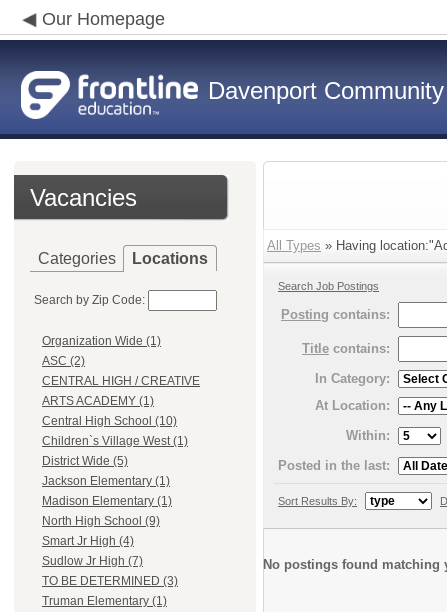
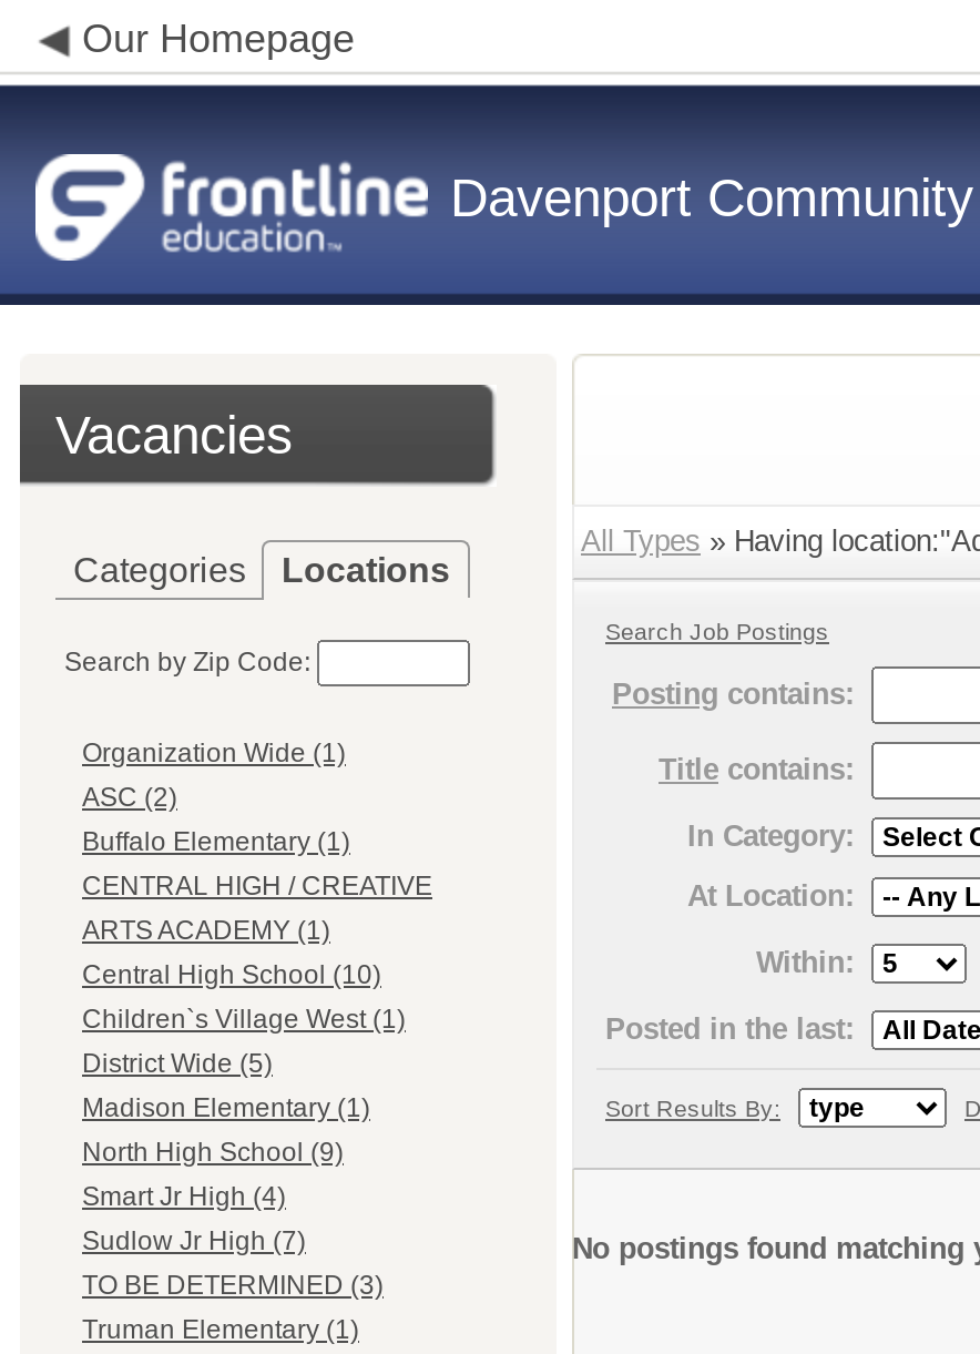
moved down: CENTRAL HIGH / CREATIVE | ARTS ACADEMY (1) | Central High School (10) | Children`s Village West (1) | District Wide (5)

+ Buffalo Elementary (1)

- Jackson Elementary (1)
